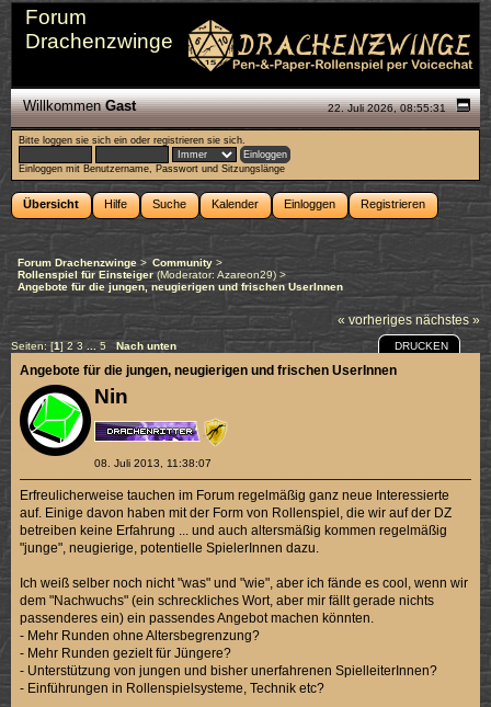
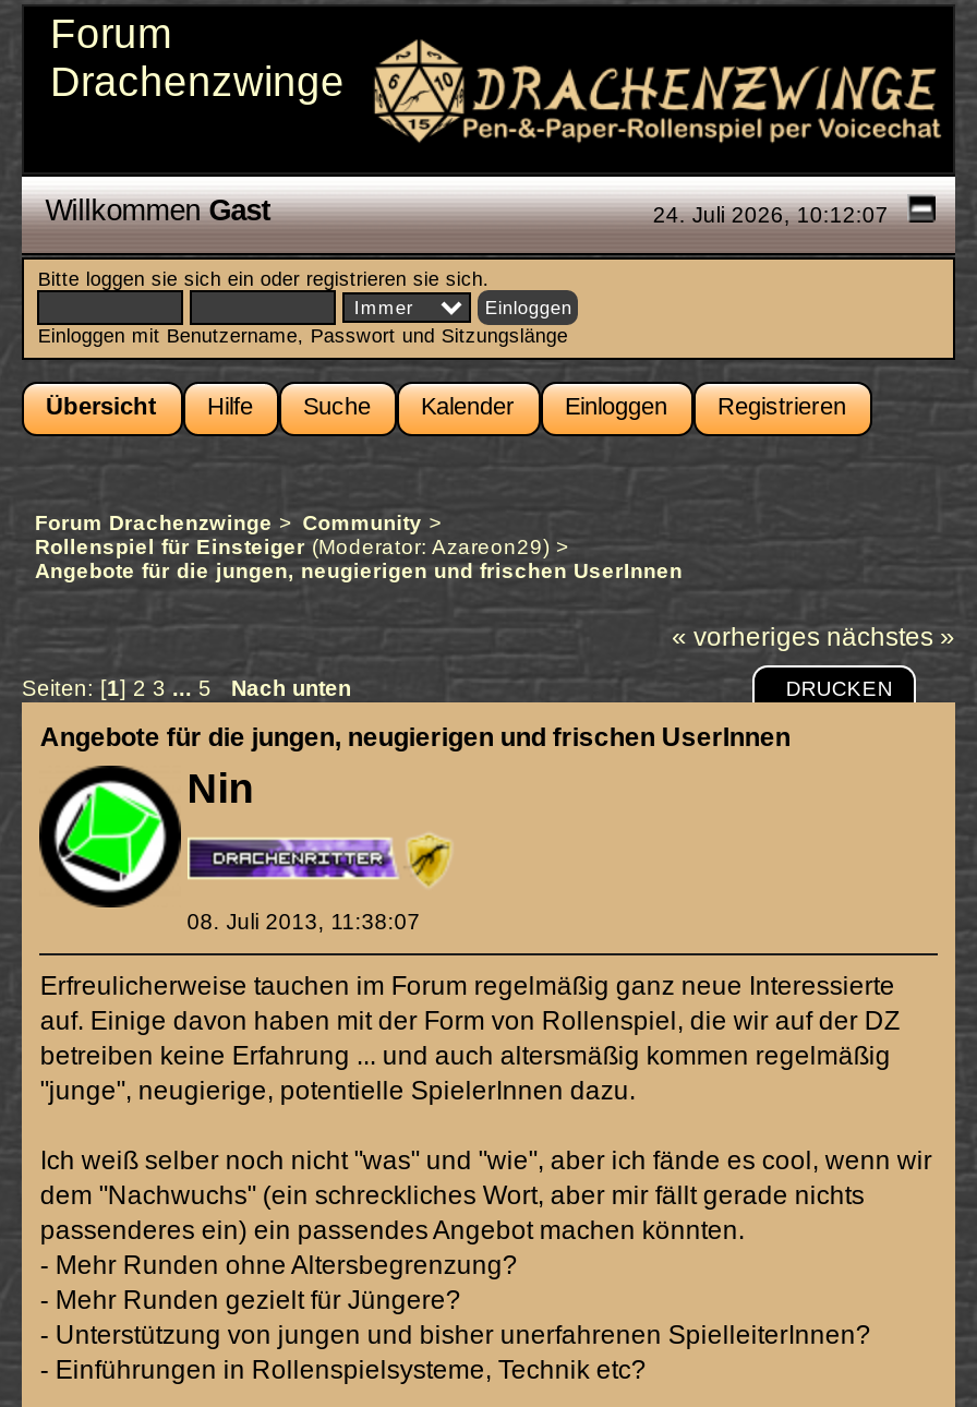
- 22. Juli 2026, 08:55:31
+ 24. Juli 2026, 10:12:07
